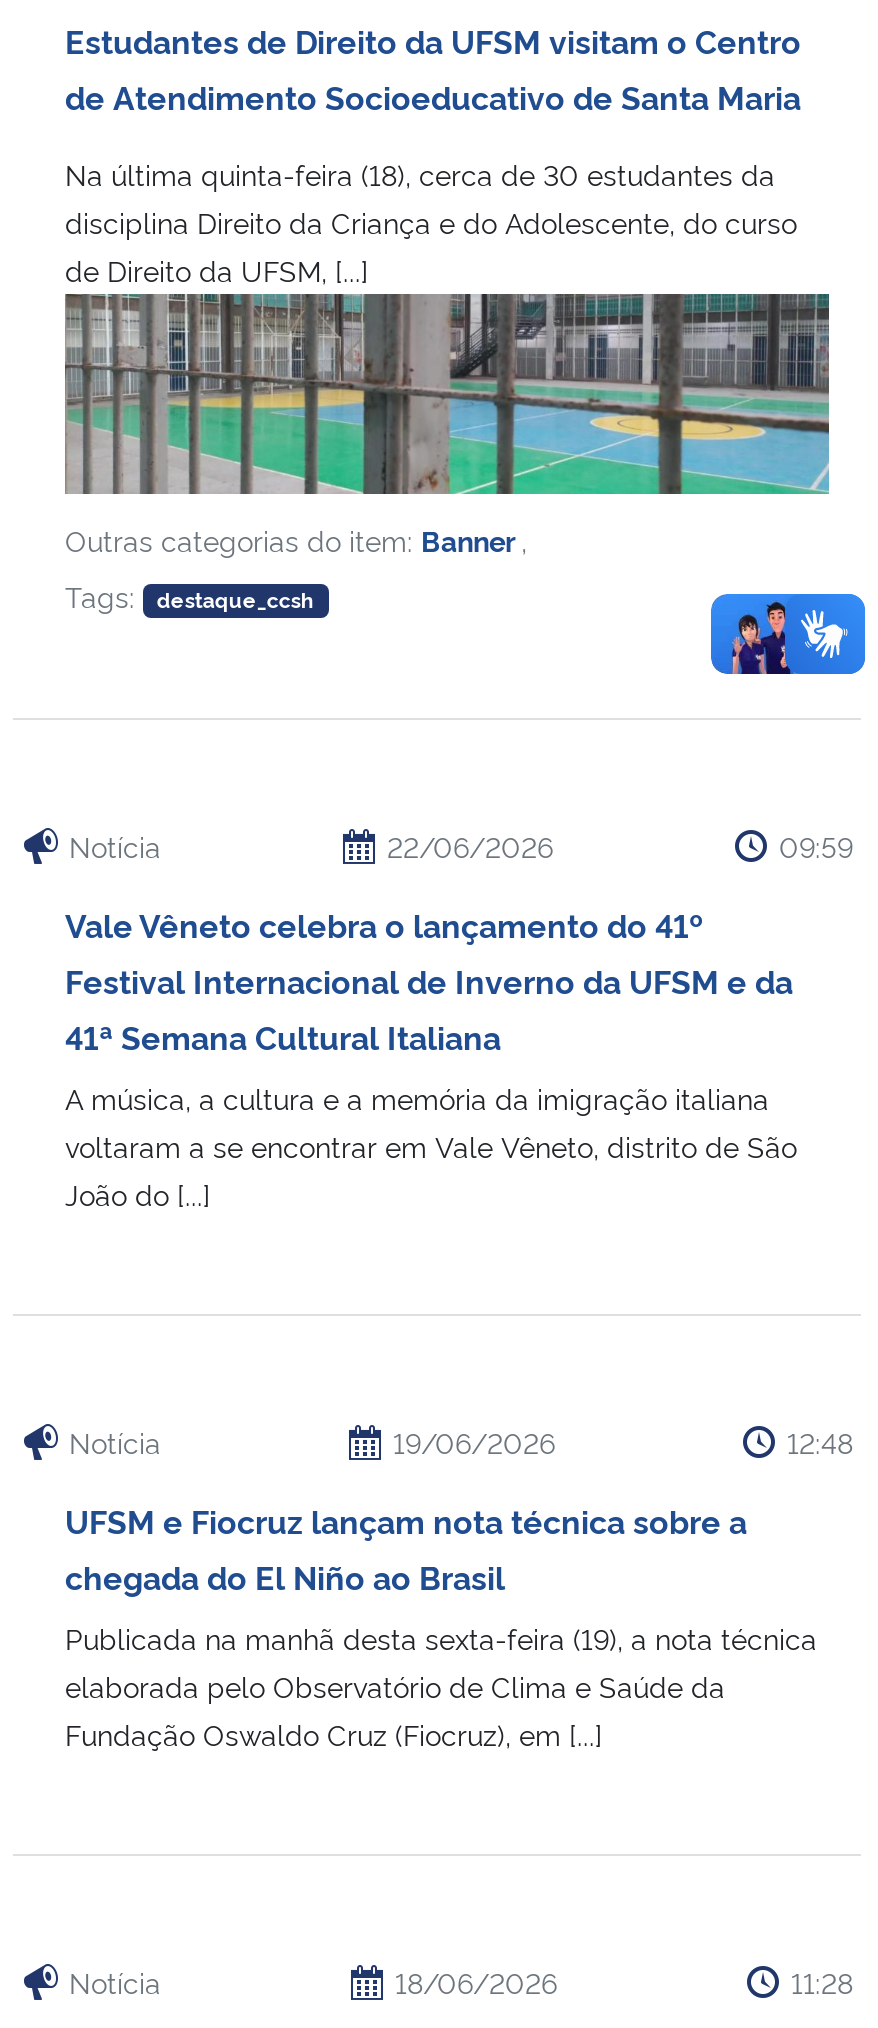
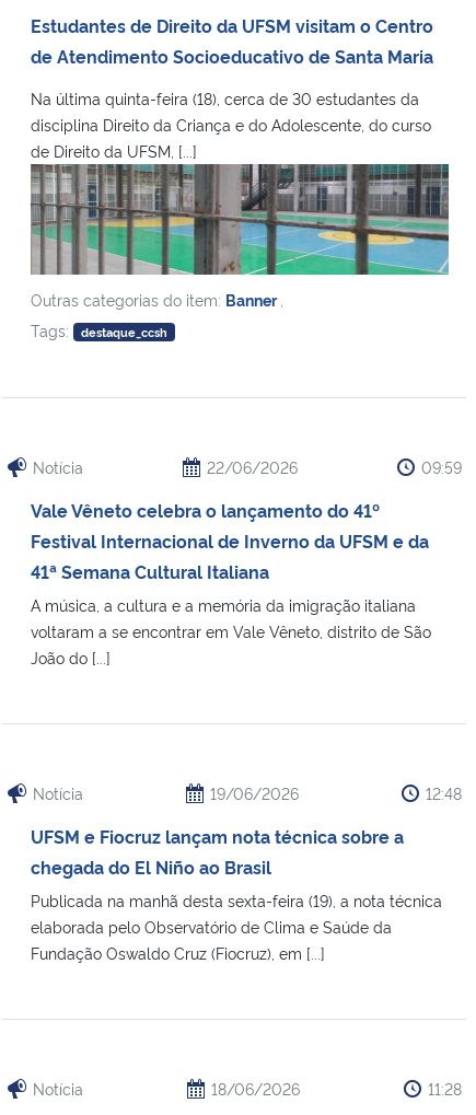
- [image]
